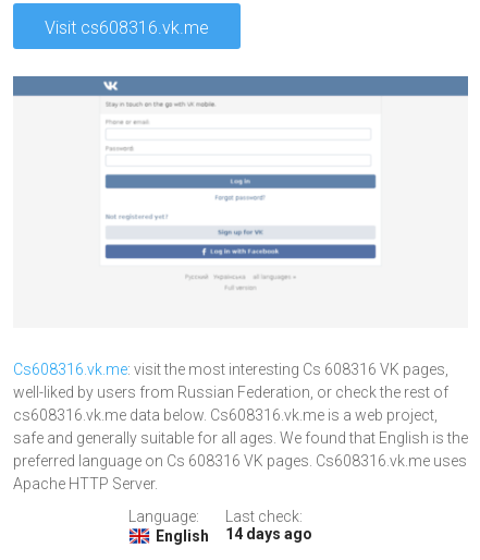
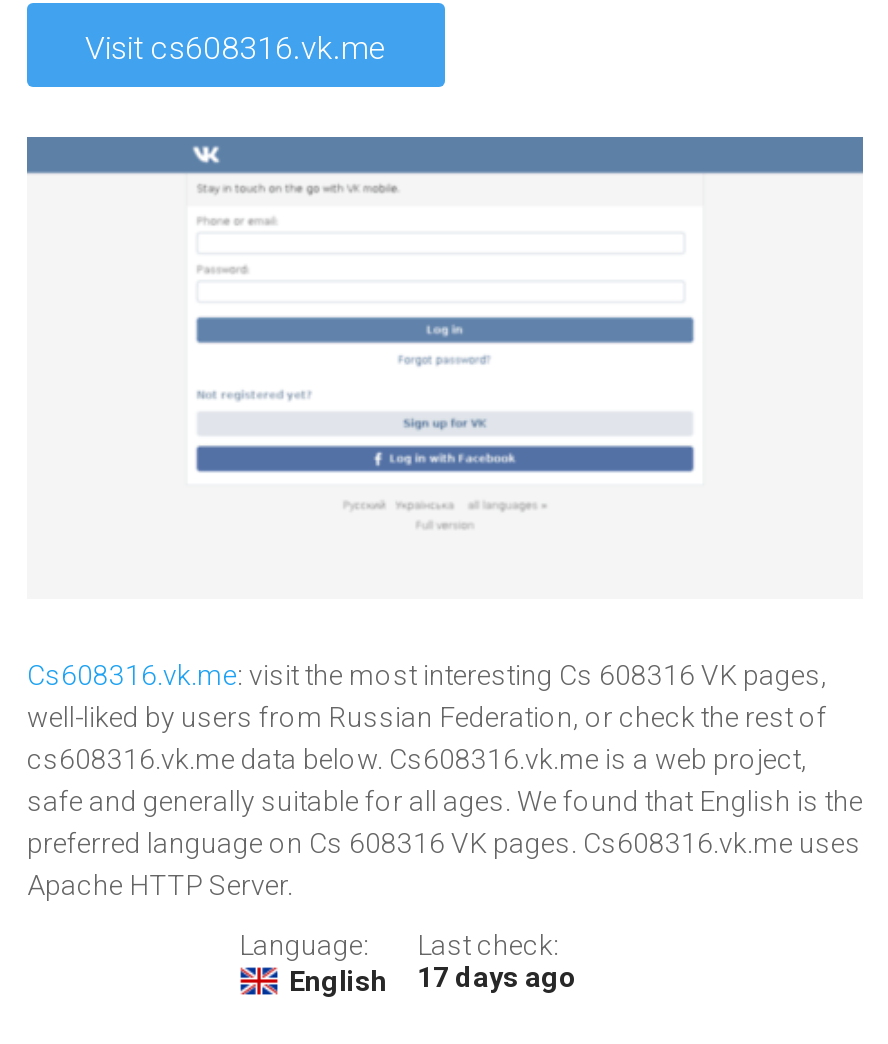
- English 14 days ago
+ English 17 days ago
